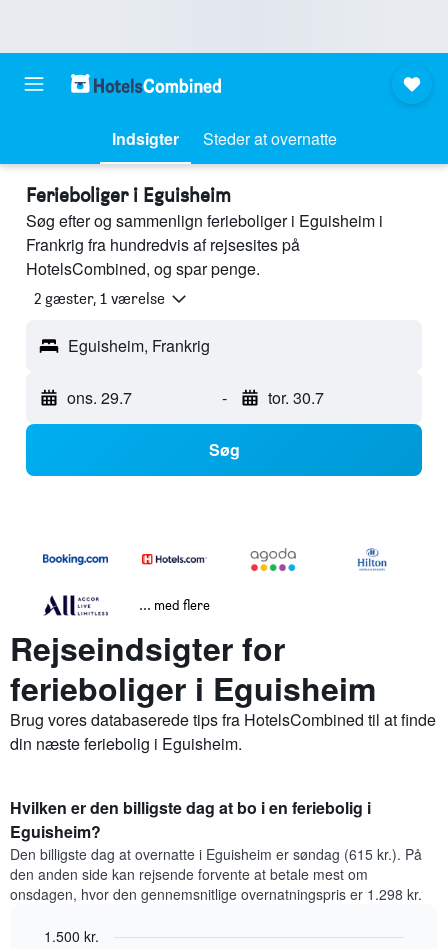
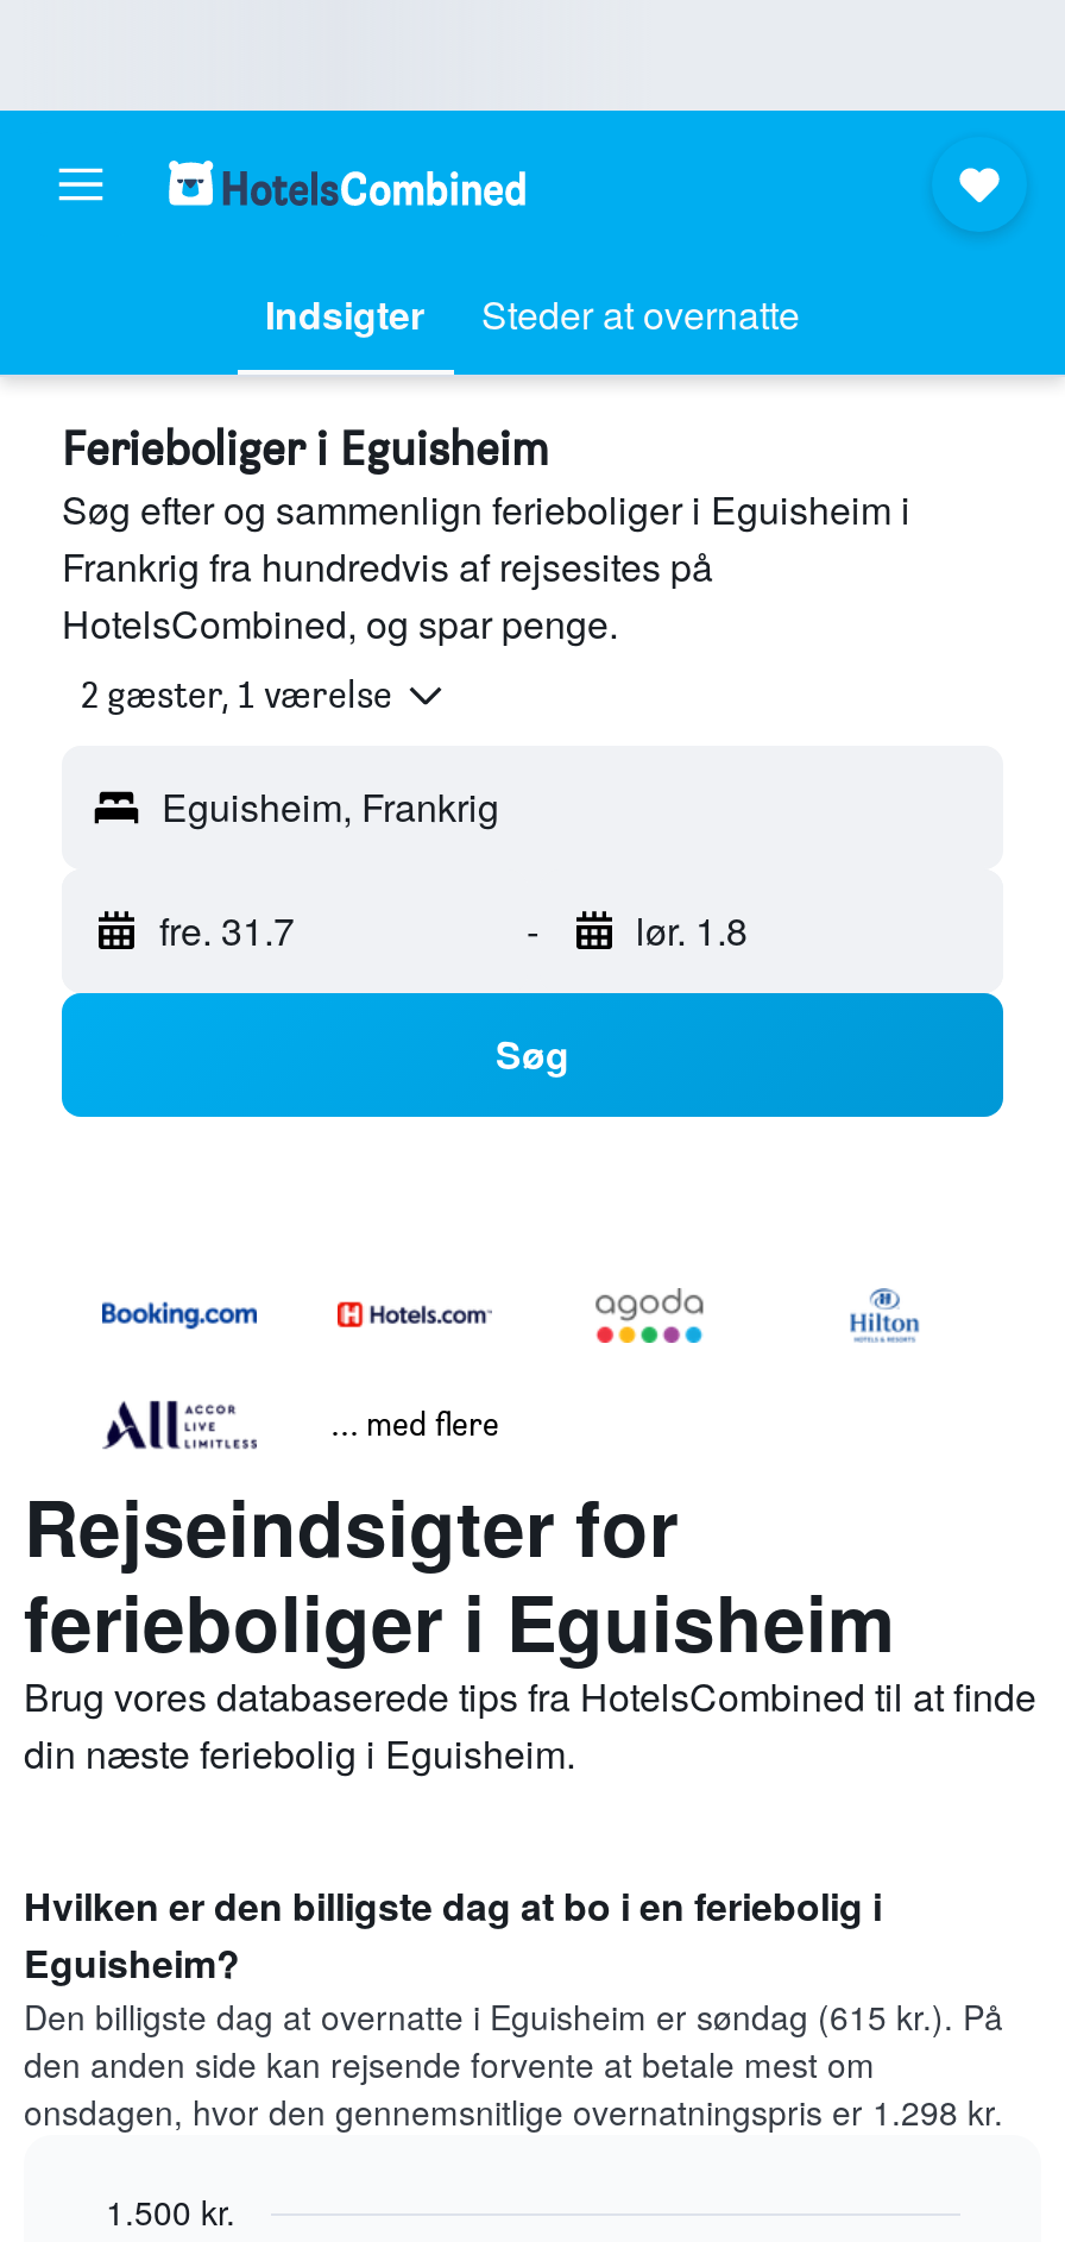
- ons. 29.7
+ fre. 31.7

- tor. 30.7
+ lør. 1.8
